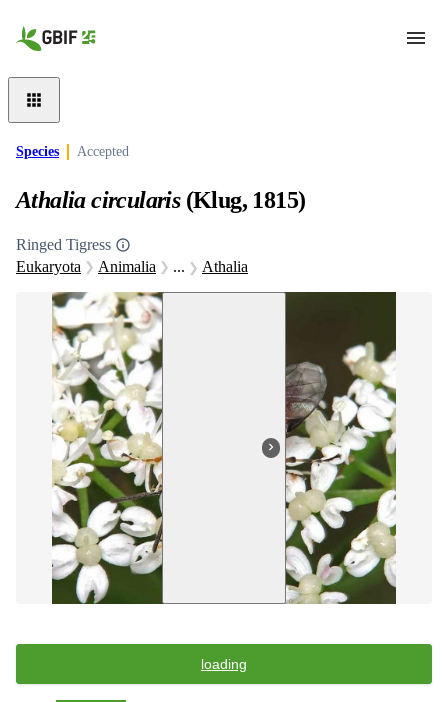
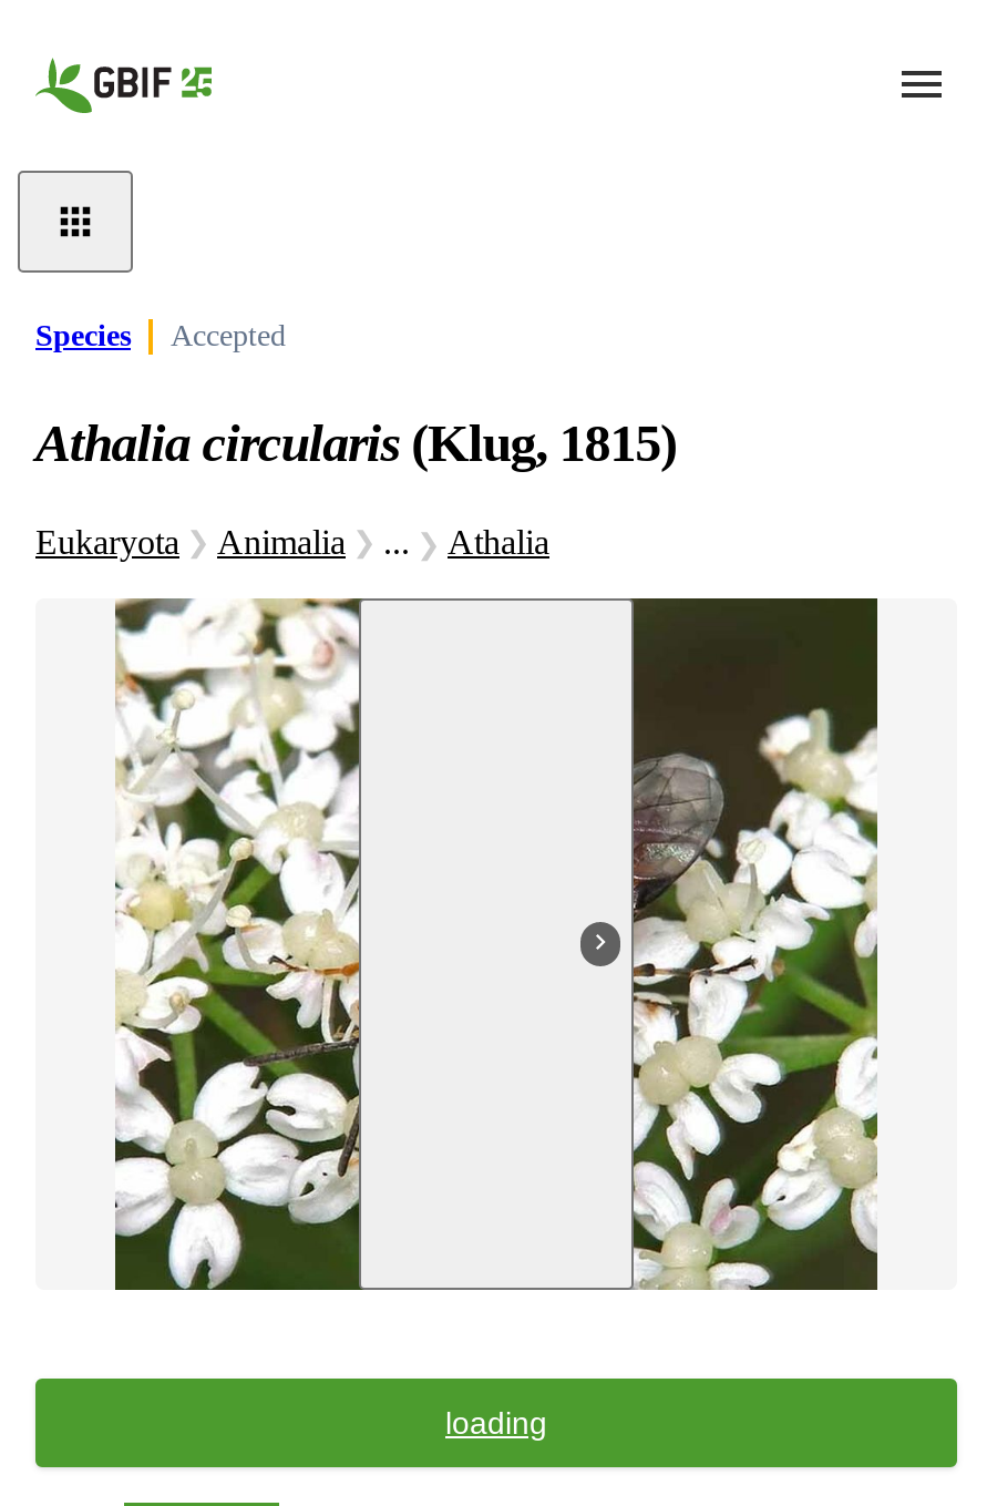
- Ringed Tigress
